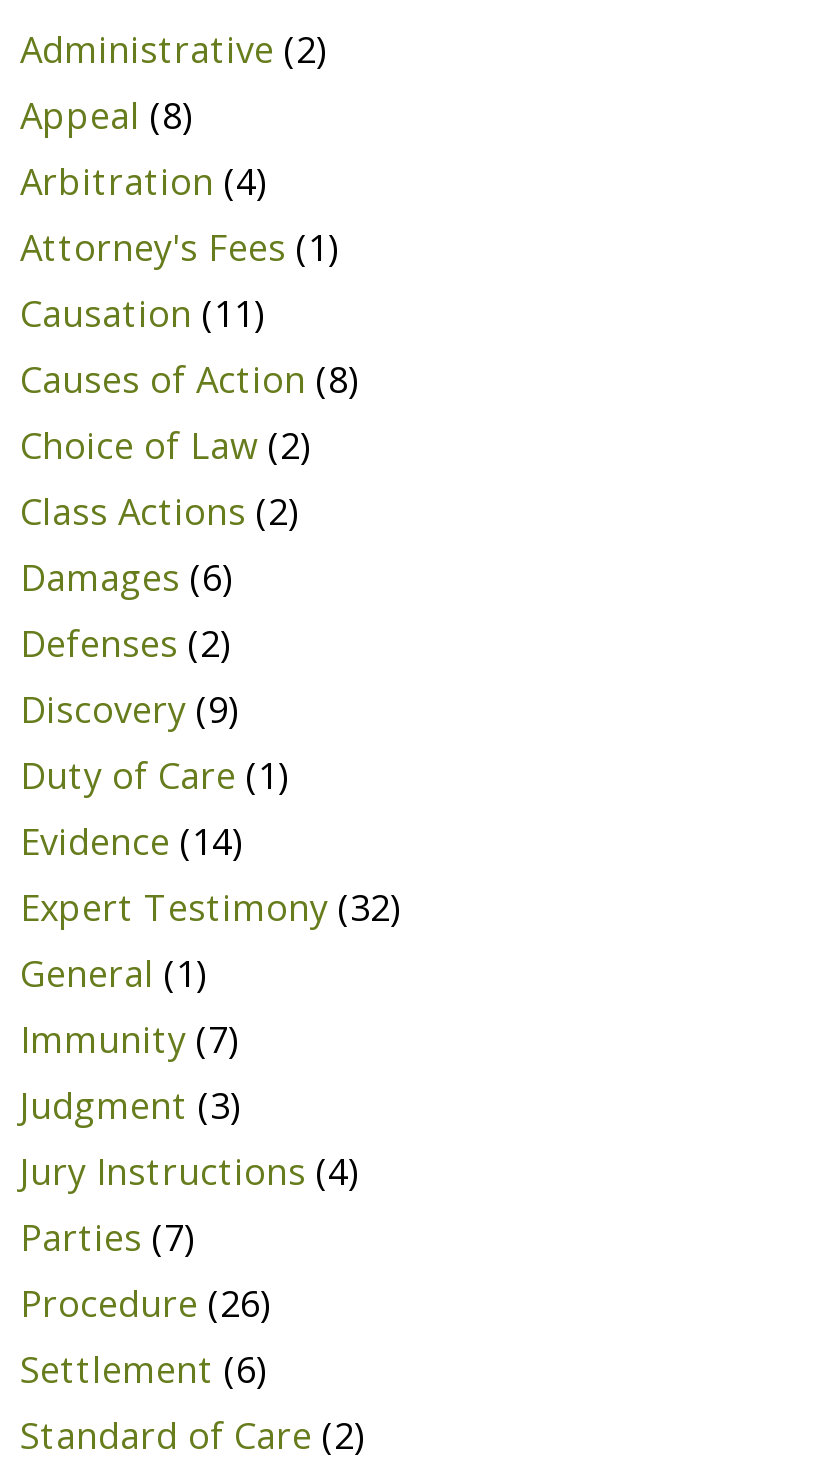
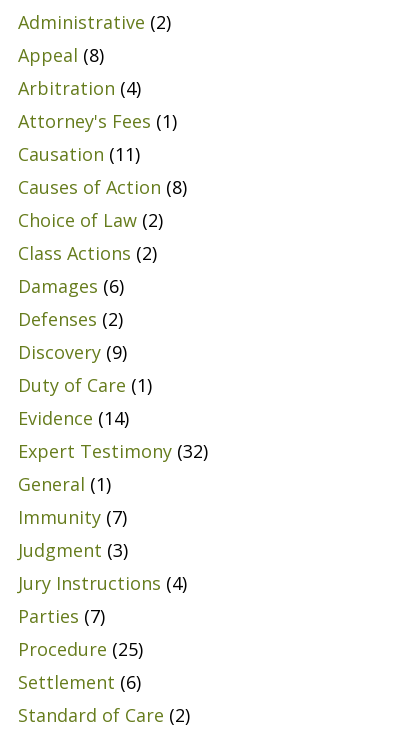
- Procedure (26)
+ Procedure (25)
